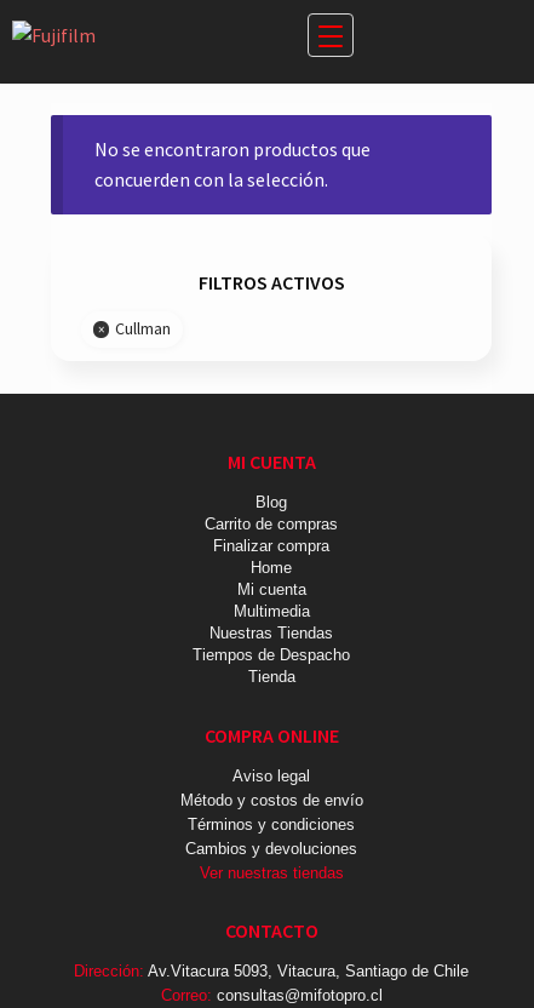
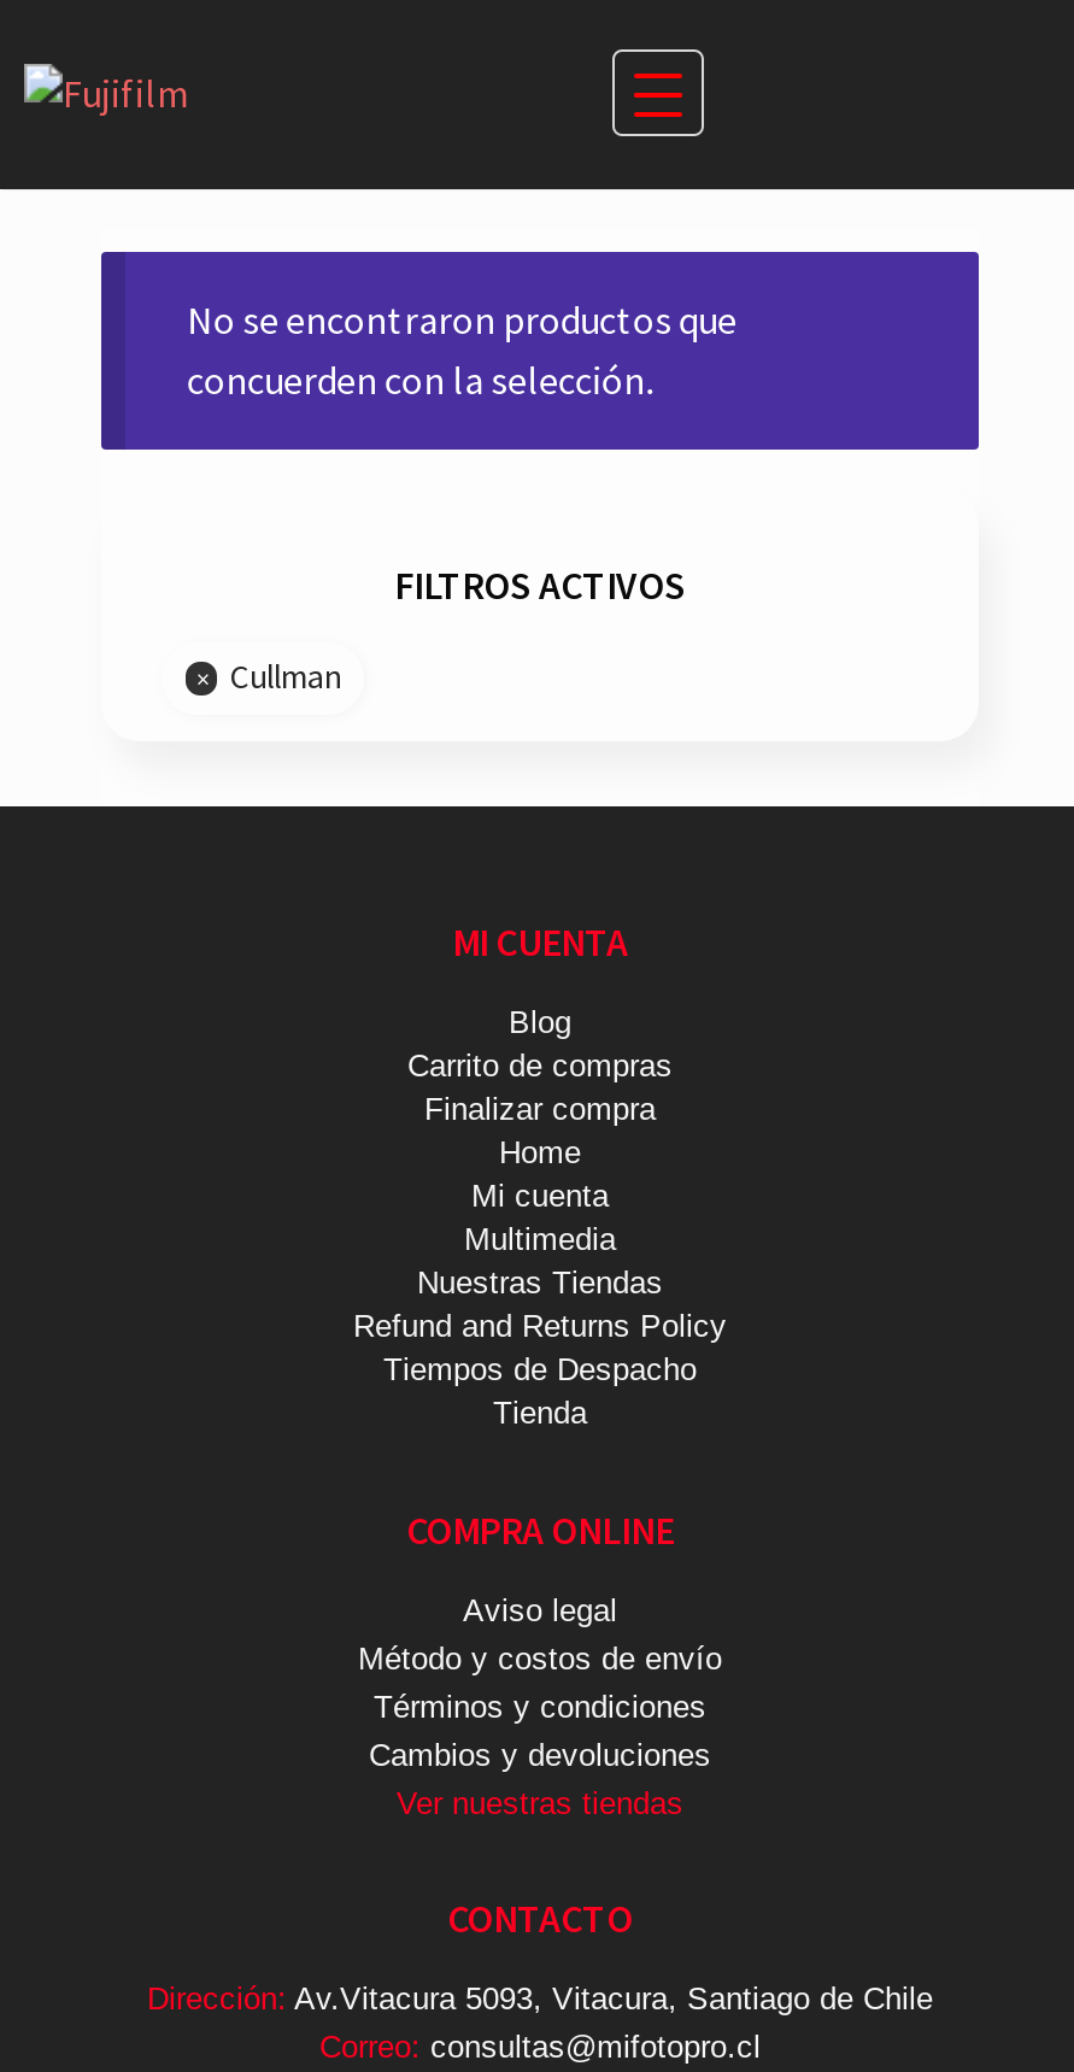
+ Refund and Returns Policy
